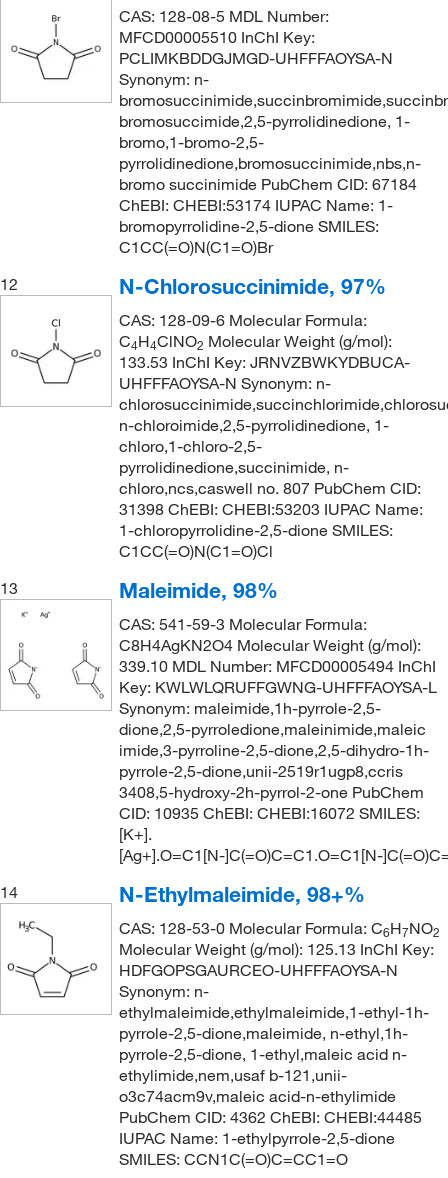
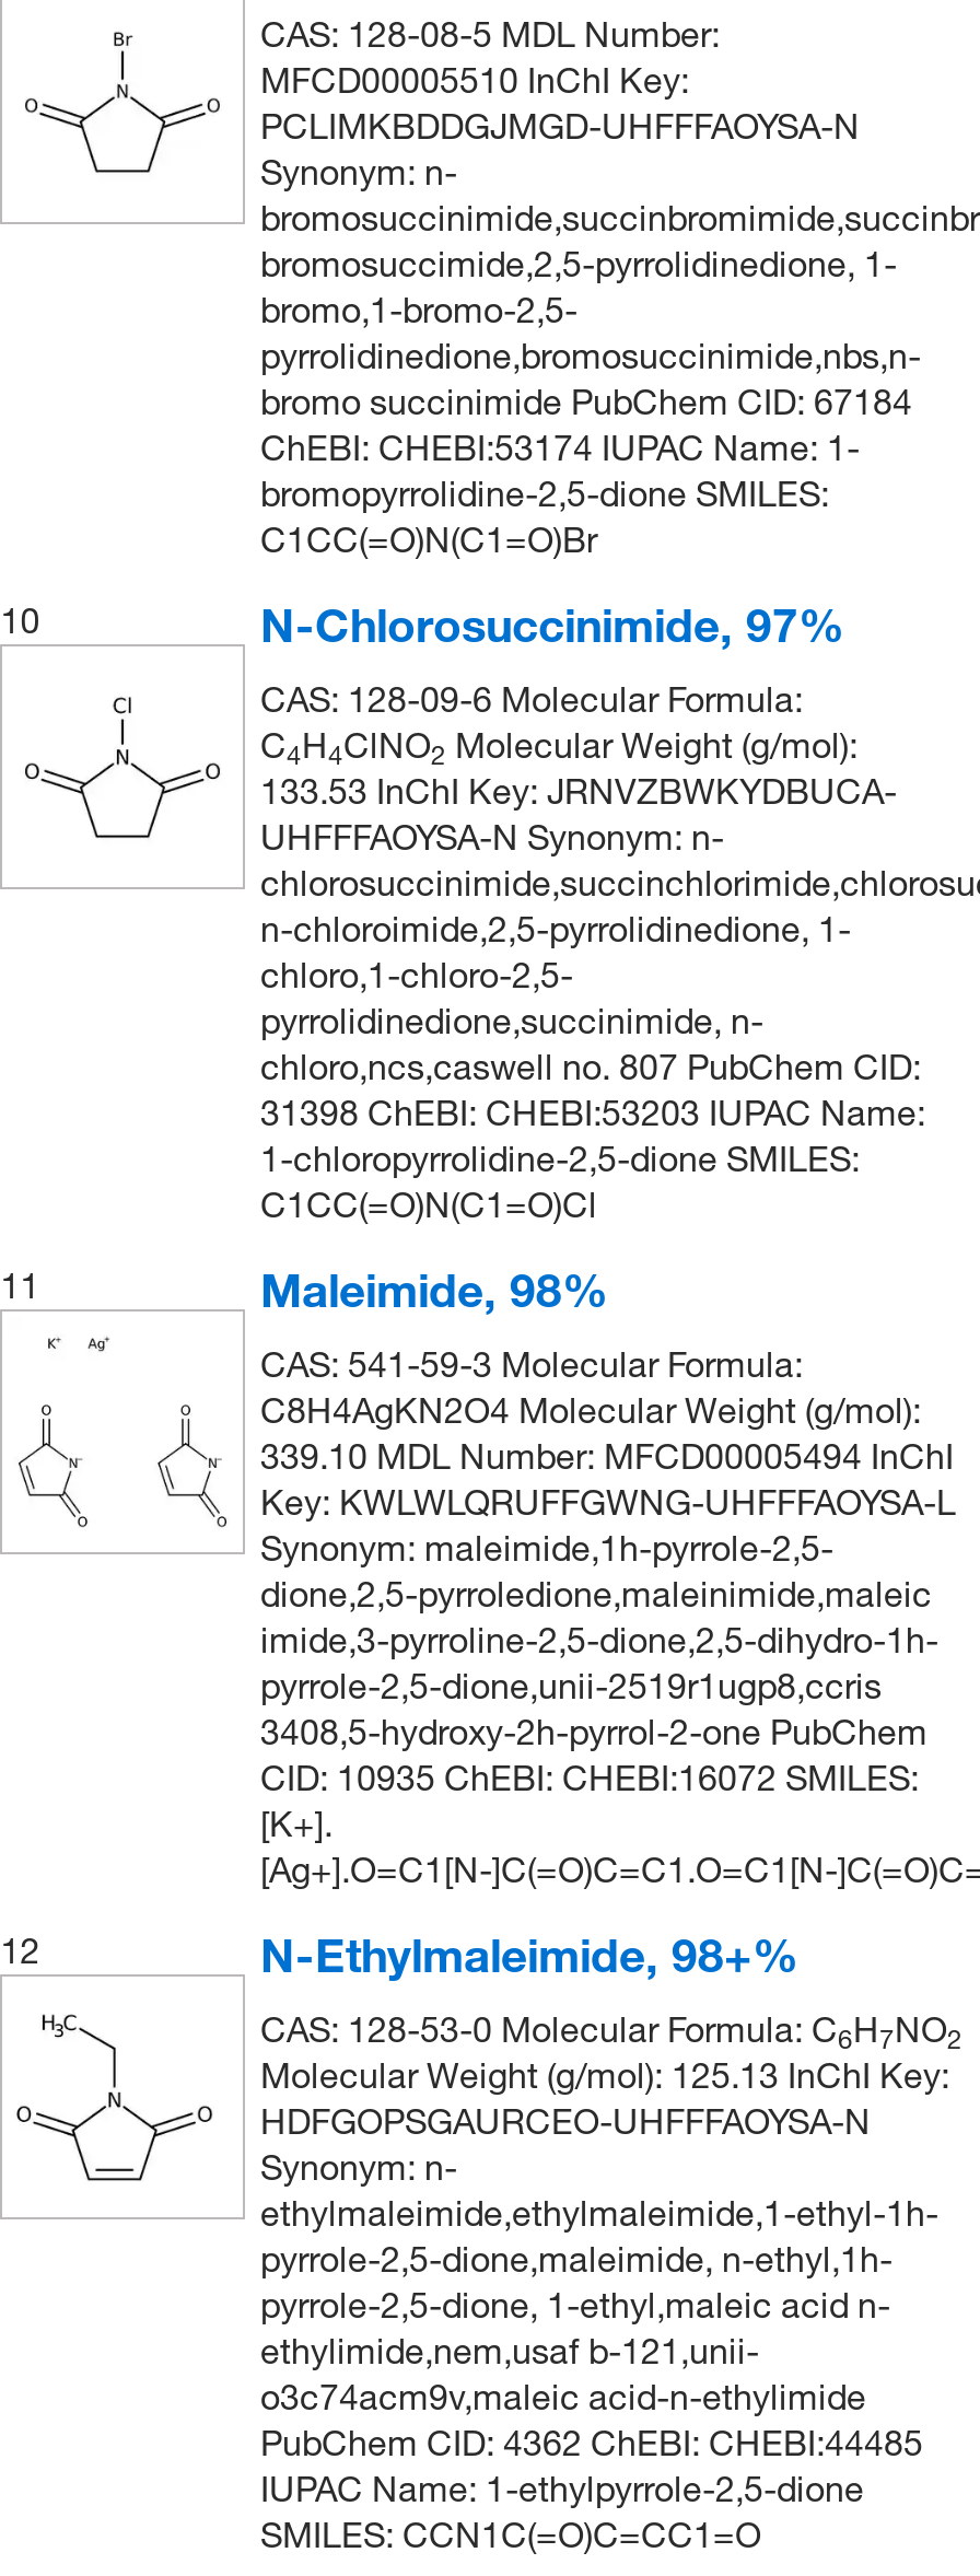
- 12
+ 10

- 13
+ 11

- 14
+ 12
